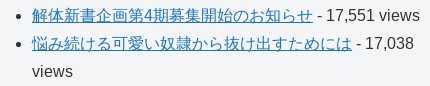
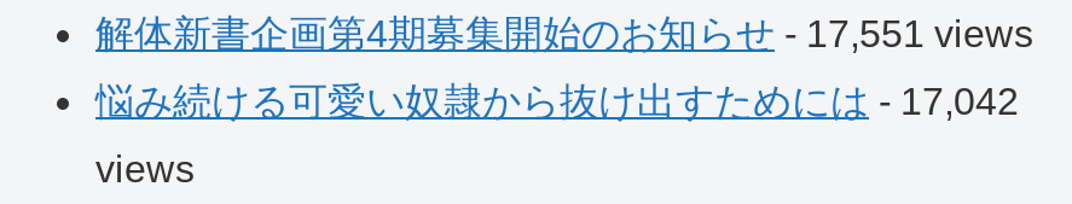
- 悩み続ける可愛い奴隷から抜け出すためには- 17,038
+ 悩み続ける可愛い奴隷から抜け出すためには- 17,042
